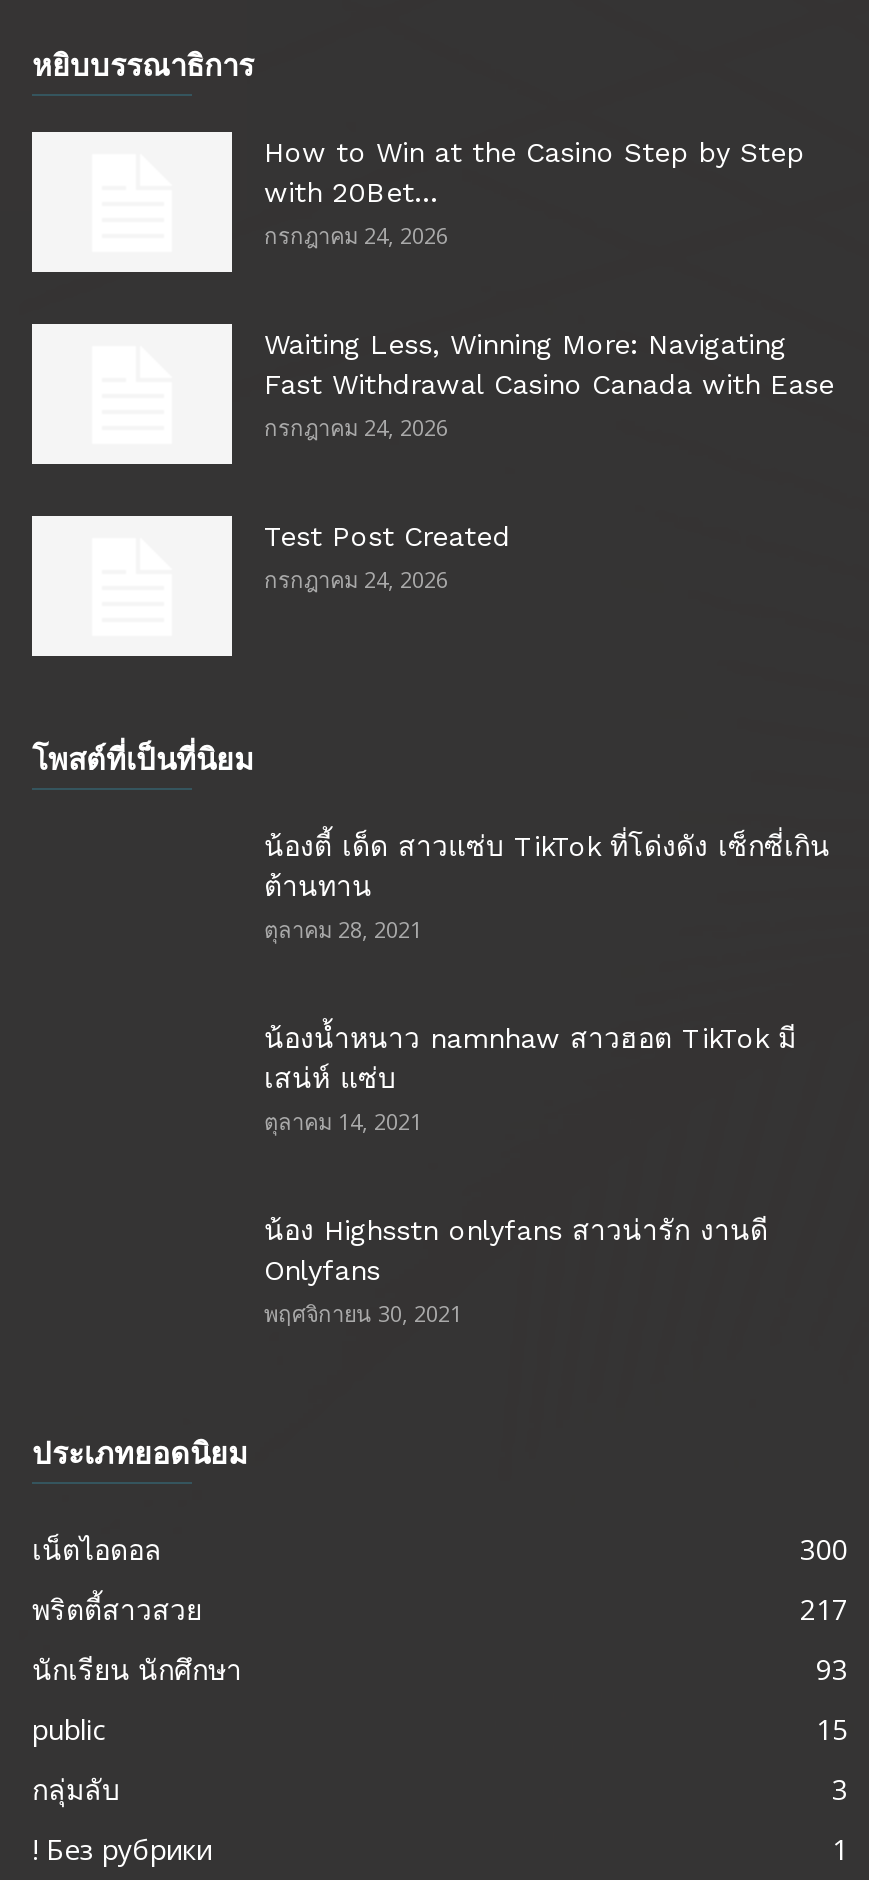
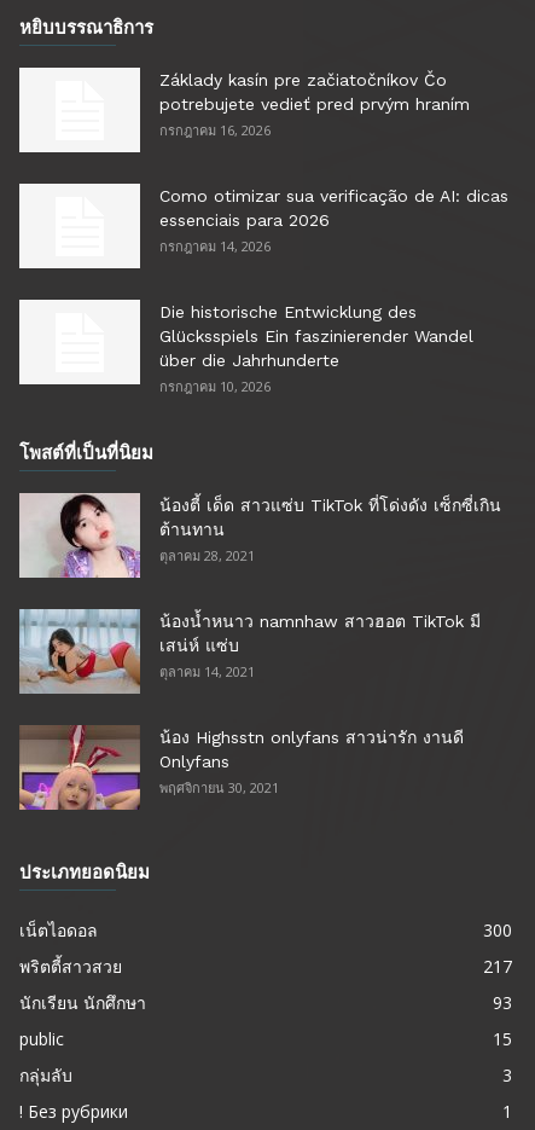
- How to Win at the Casino Step by Step
- with 20Bet...
- กรกฎาคม 24, 2026
+ Základy kasín pre začiatočníkov Čo
+ potrebujete vedieť pred prvým hraním
+ กรกฎาคม 16, 2026

- Waiting Less, Winning More: Navigating
- Fast Withdrawal Casino Canada with Ease
- กรกฎาคม 24, 2026
+ Como otimizar sua verificação de AI: dicas
+ essenciais para 2026
+ กรกฎาคม 14, 2026

- Test Post Created
- กรกฎาคม 24, 2026
+ Die historische Entwicklung des
+ Glücksspiels Ein faszinierender Wandel
+ über die Jahrhunderte
+ กรกฎาคม 10, 2026

+ [image]

+ [image]

+ [image]
